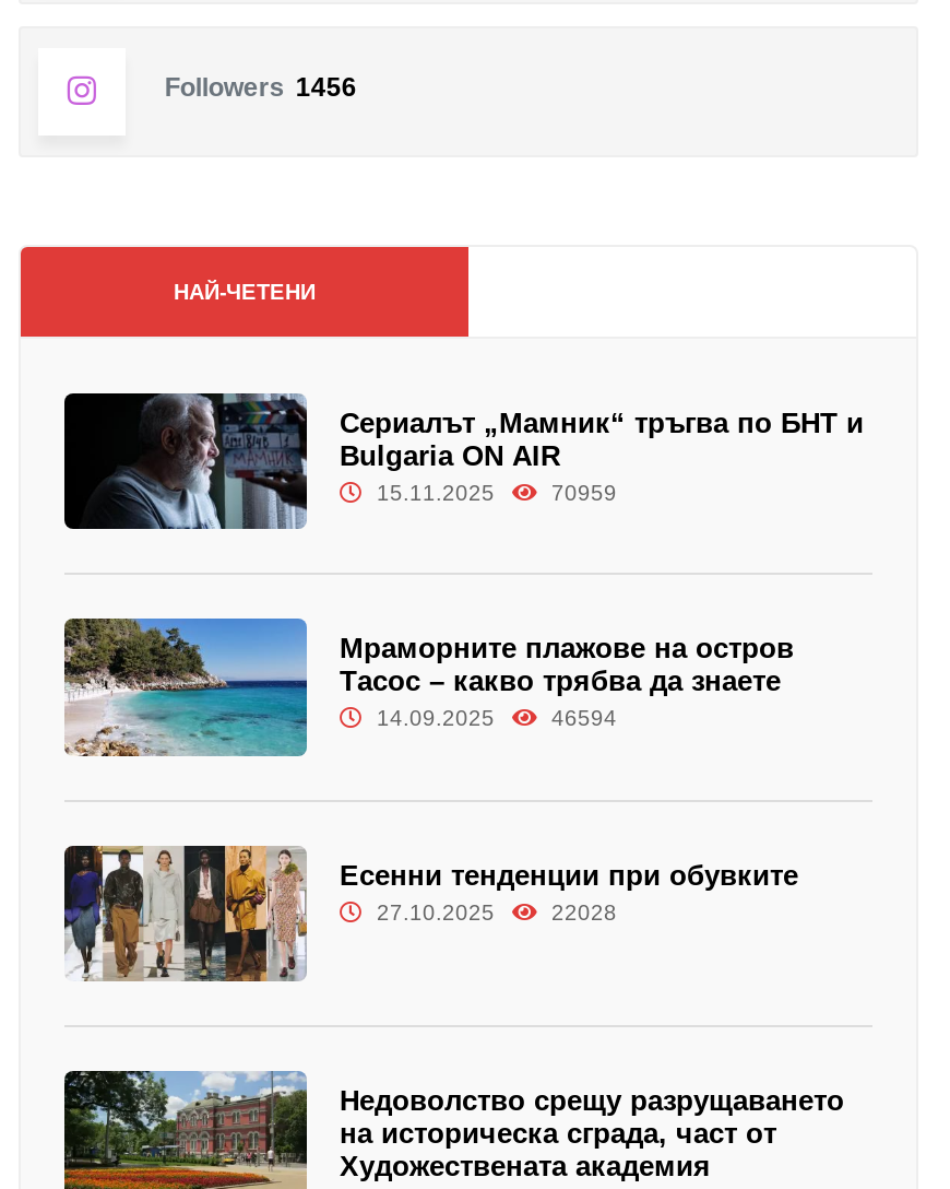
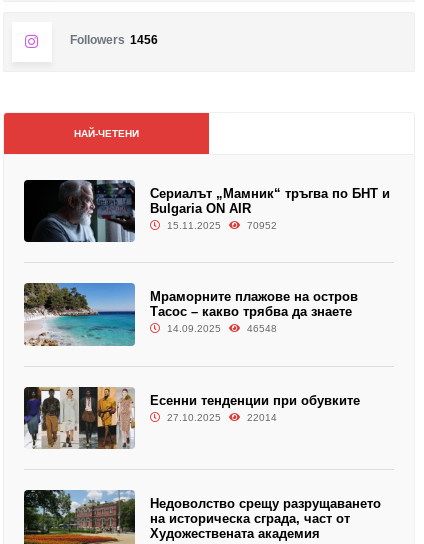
- 70959
+ 70952

- 46594
+ 46548

- 22028
+ 22014
